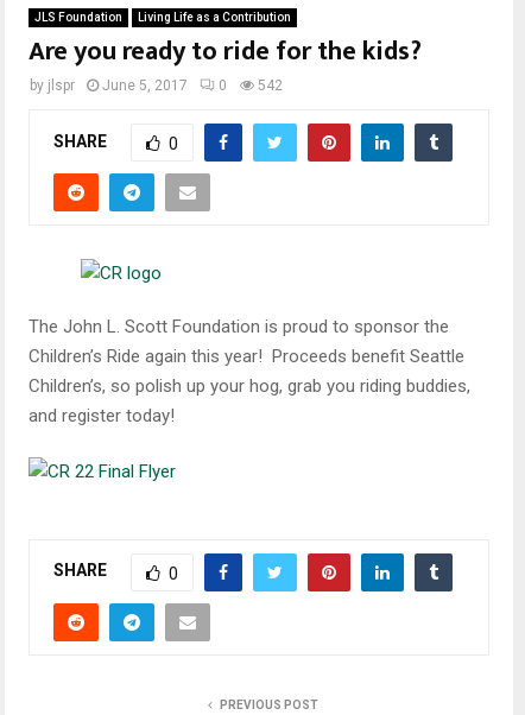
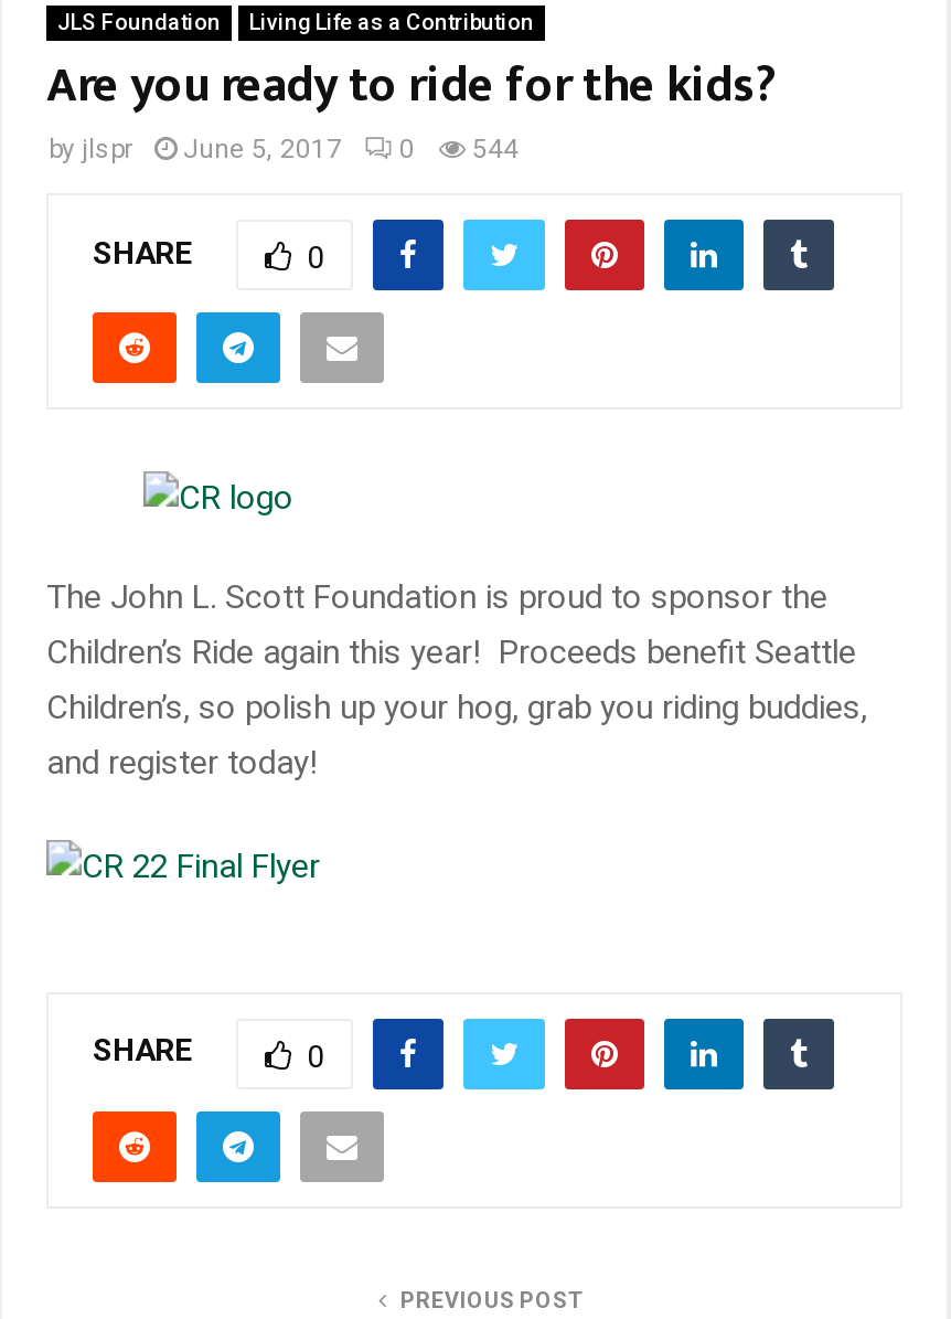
- by jlspr June 5, 2017 0 542
+ by jlspr June 5, 2017 0 544
